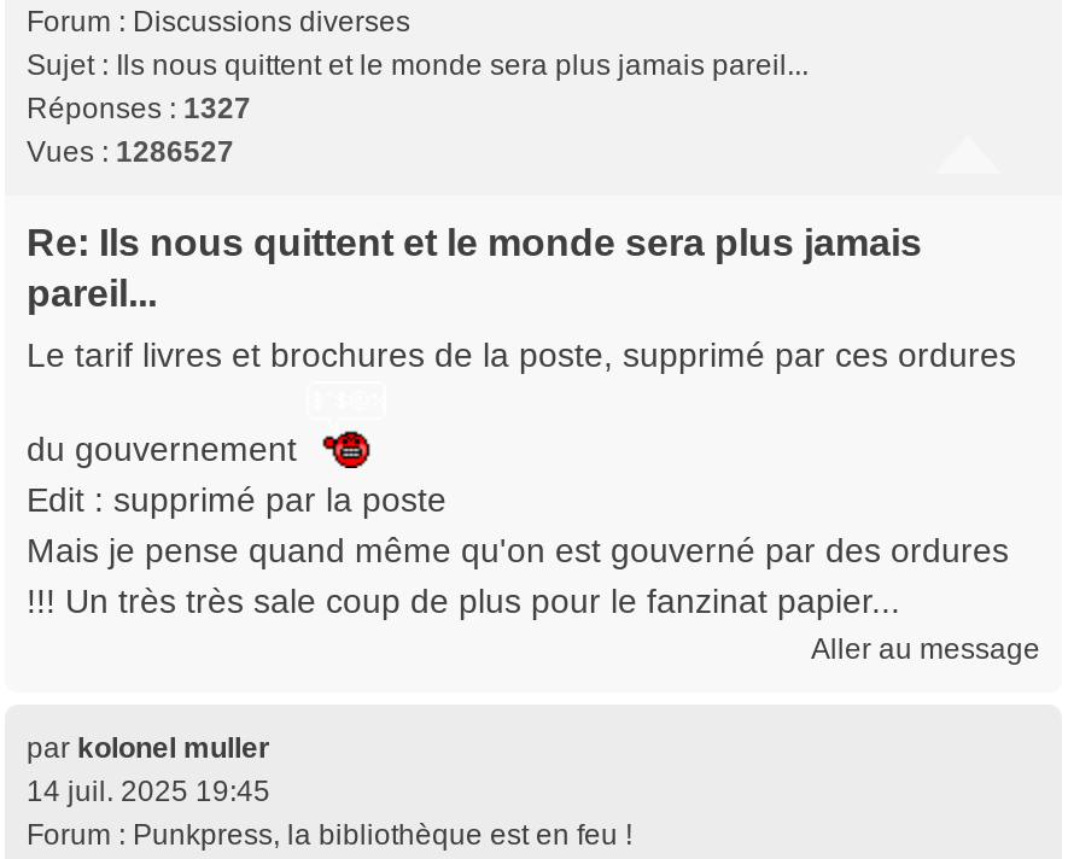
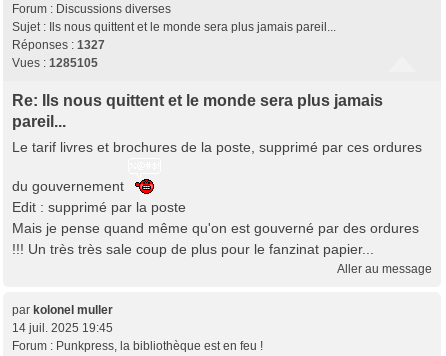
- Vues : 1286527
+ Vues : 1285105
